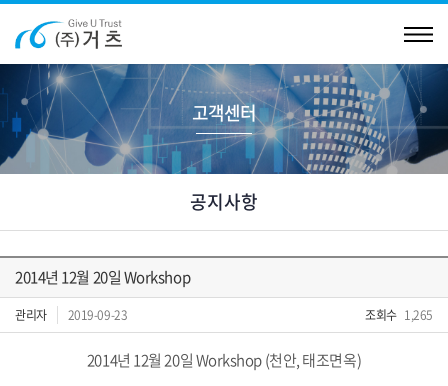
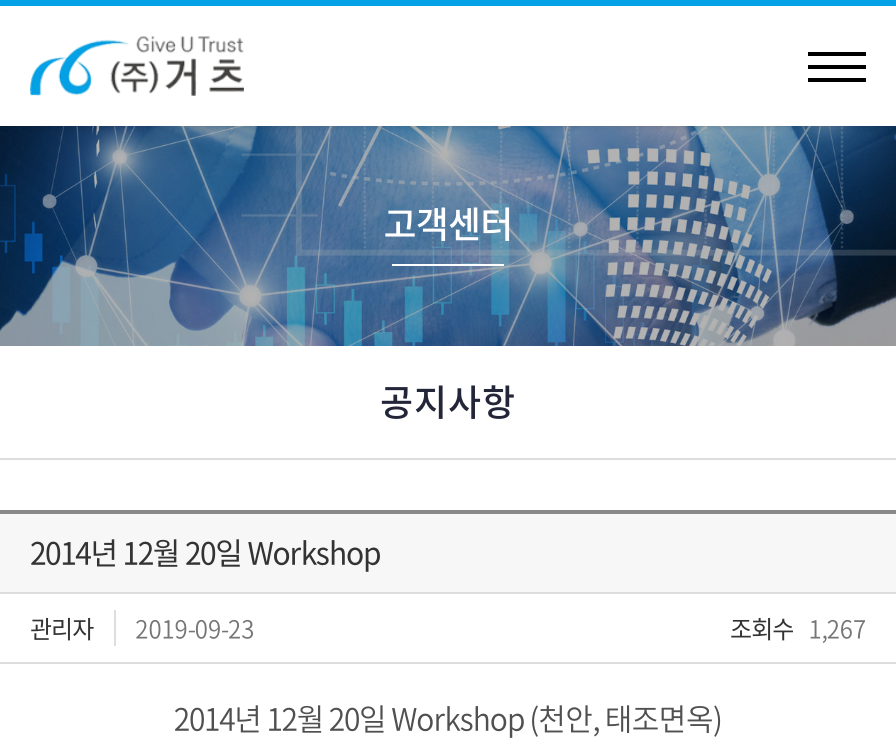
- 조회수 1,265
+ 조회수 1,267
